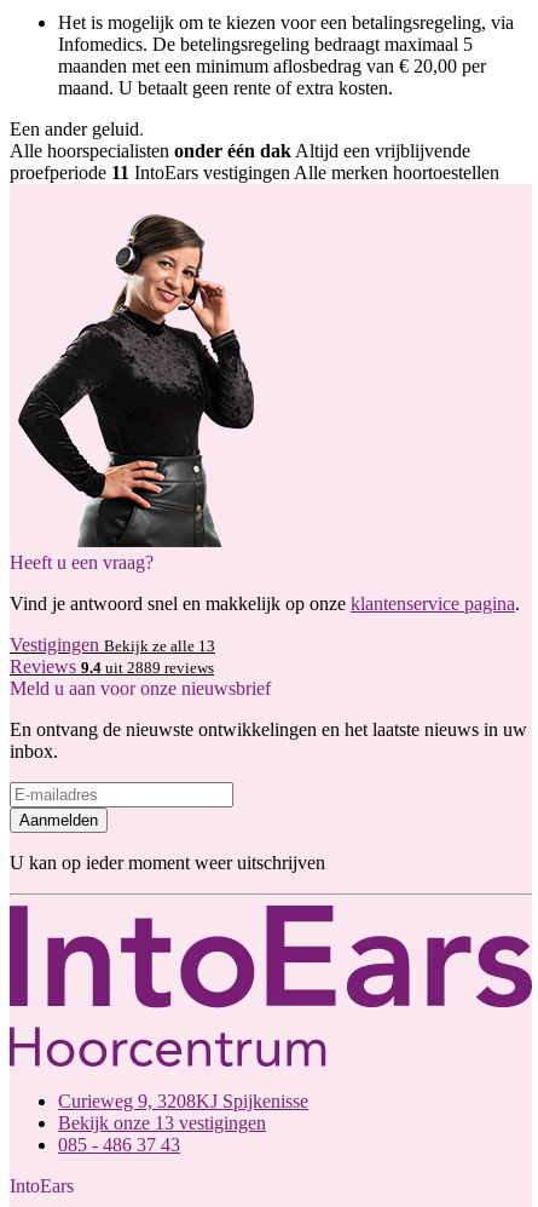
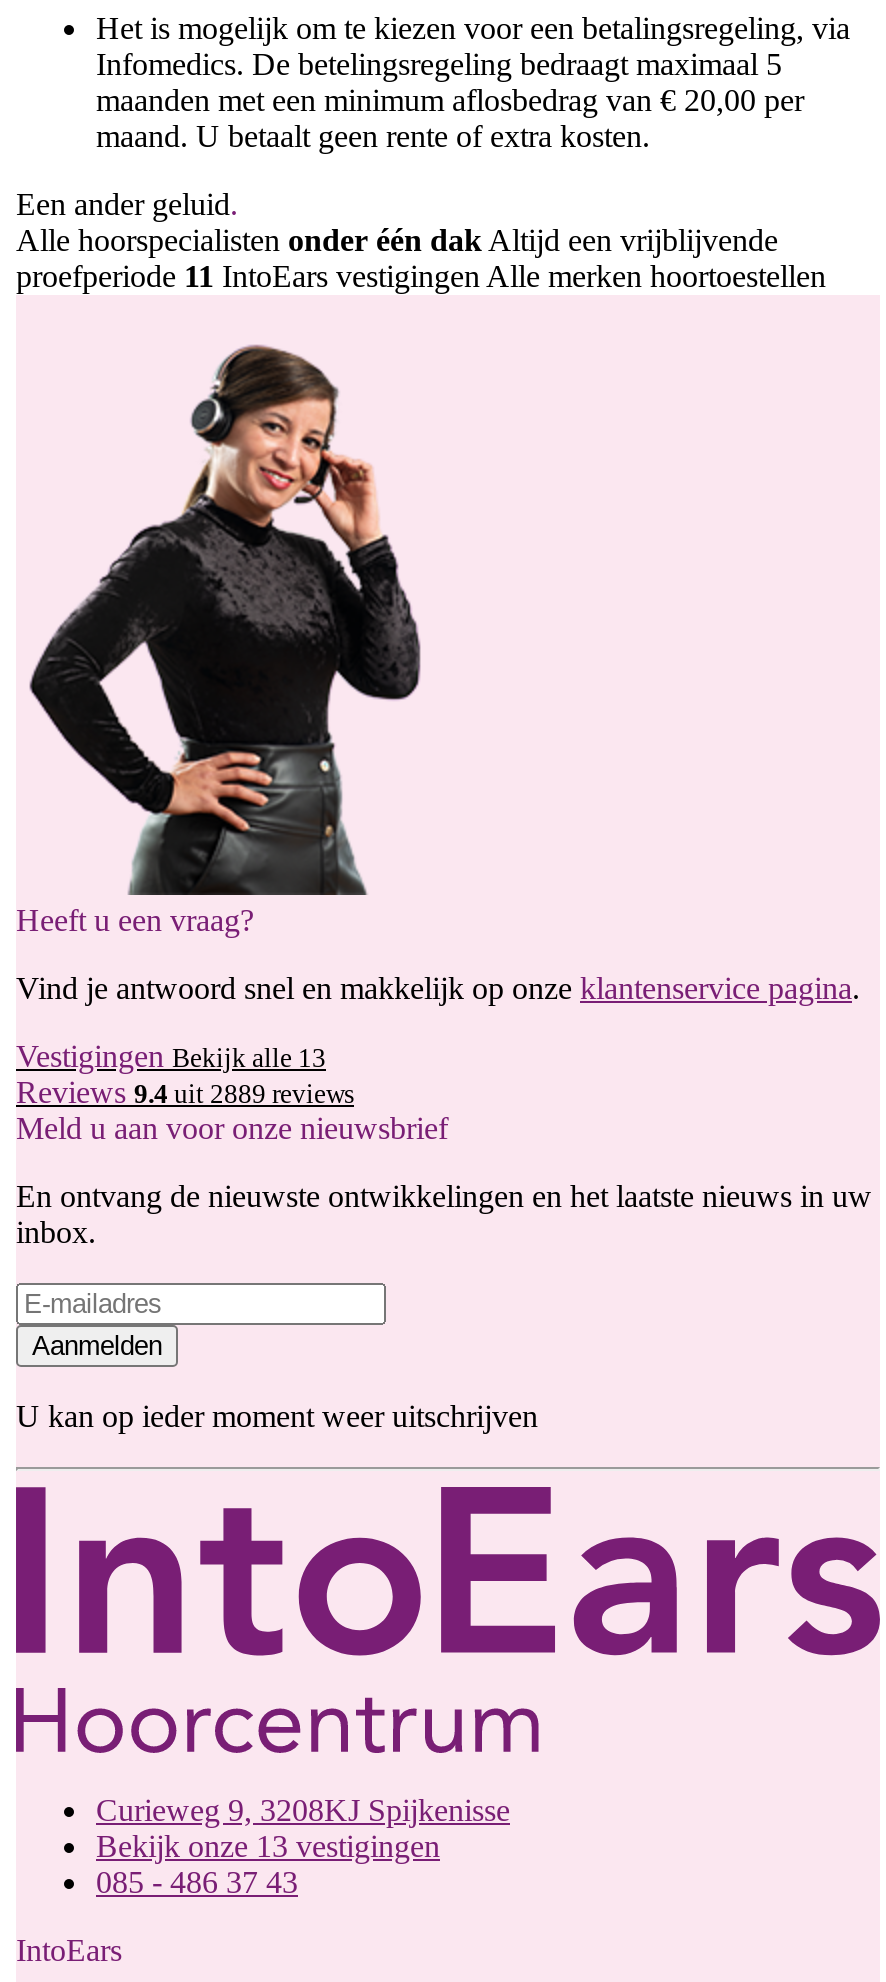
- Vestigingen Bekijk ze alle 13
+ Vestigingen Bekijk alle 13
